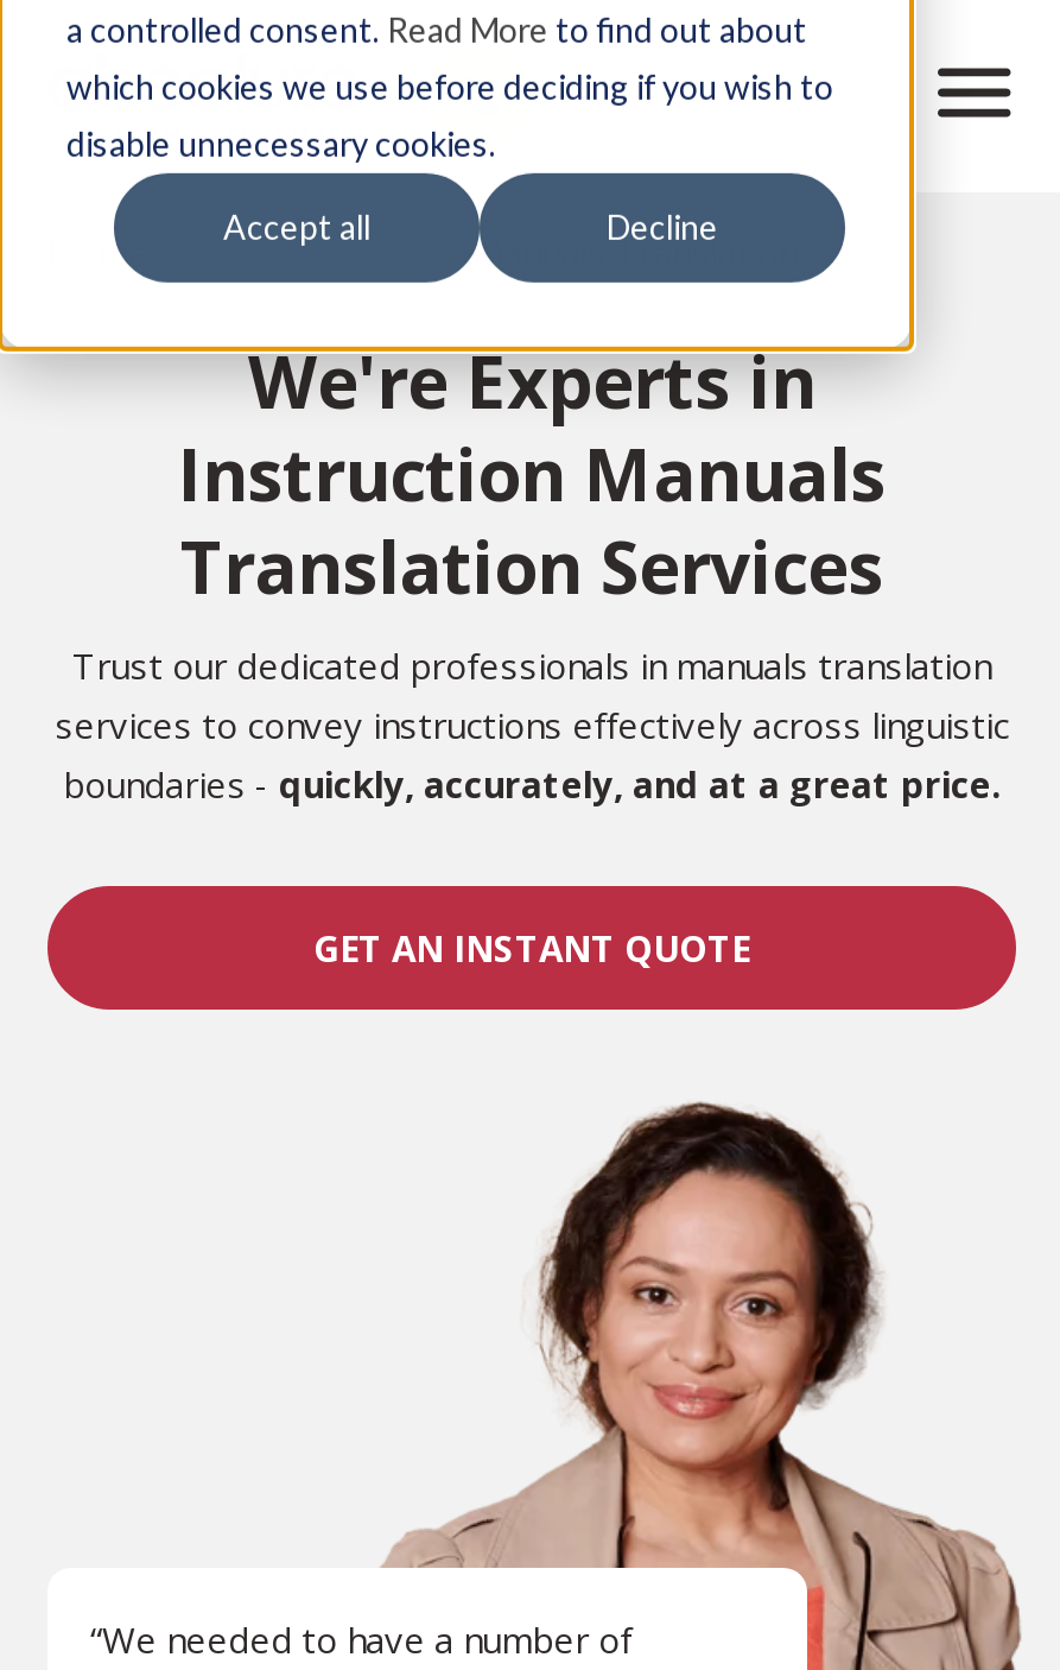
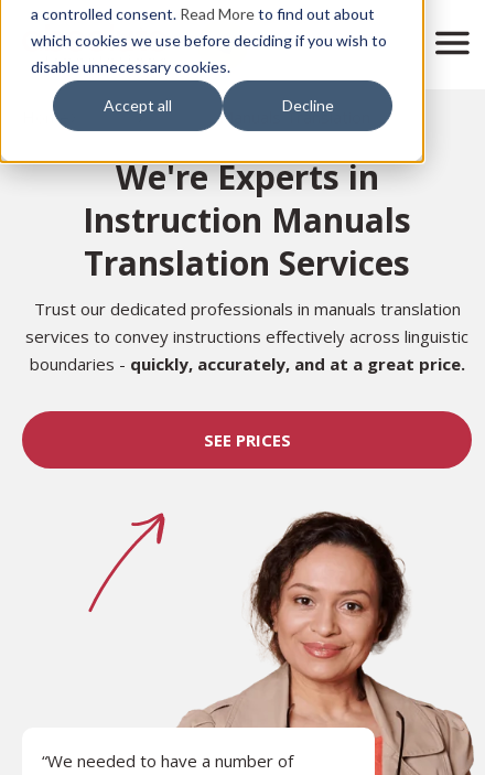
+ [image]

- GET AN INSTANT QUOTE
+ SEE PRICES
